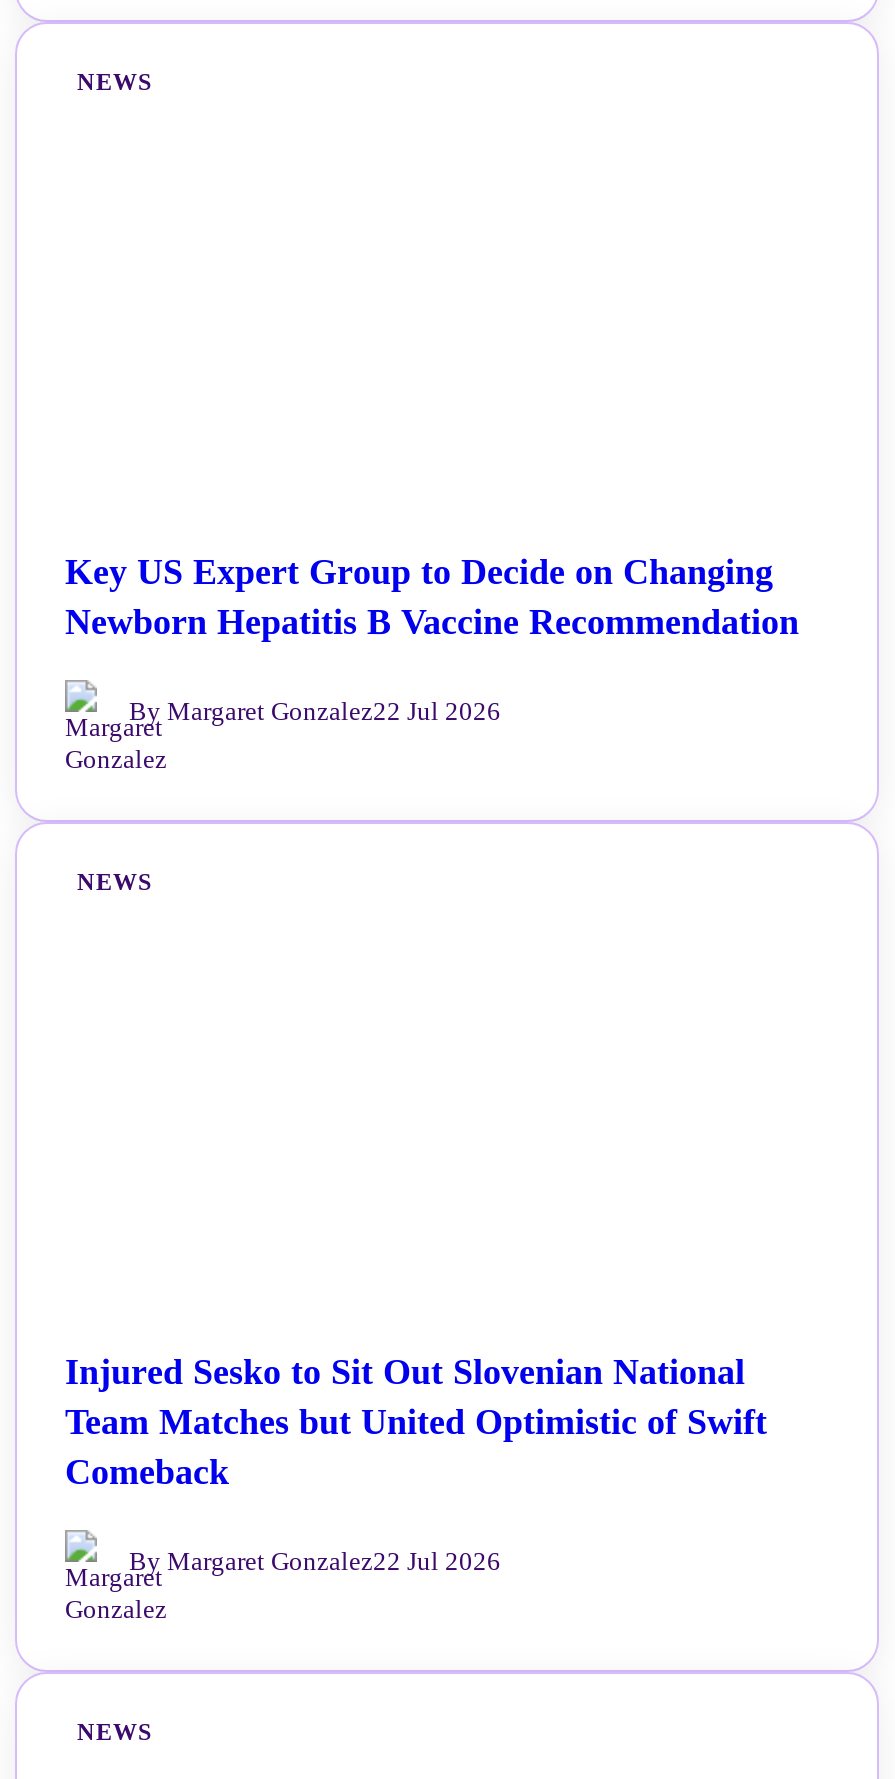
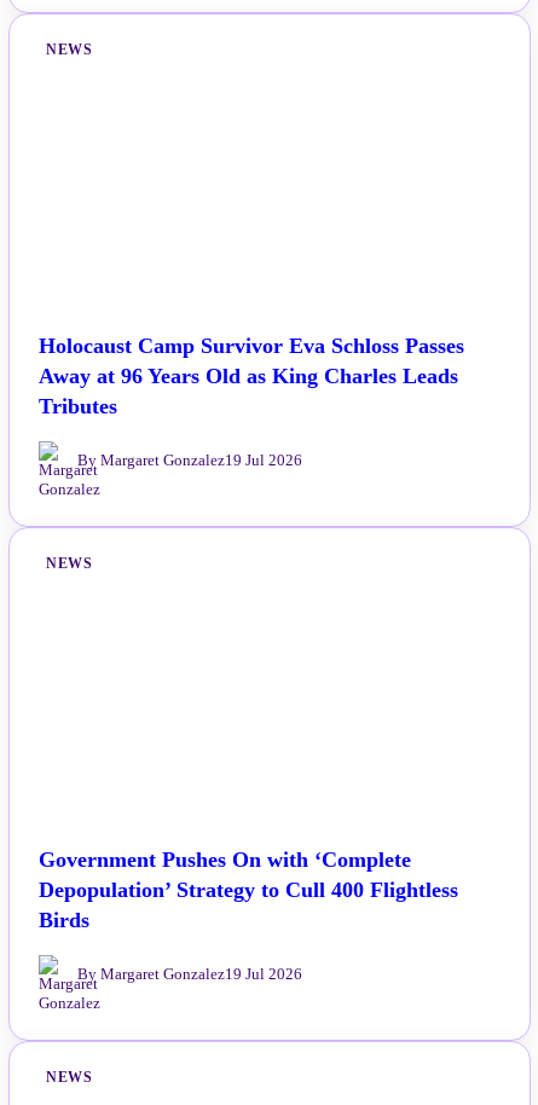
- Key US Expert Group to Decide on Changing
- Newborn Hepatitis B Vaccine Recommendation
+ Holocaust Camp Survivor Eva Schloss Passes
+ Away at 96 Years Old as King Charles Leads
+ Tributes

- By Margaret Gonzalez22 Jul 2026
+ By Margaret Gonzalez19 Jul 2026

- Injured Sesko to Sit Out Slovenian National
- Team Matches but United Optimistic of Swift
- Comeback
+ Government Pushes On with ‘Complete
+ Depopulation’ Strategy to Cull 400 Flightless
+ Birds

- By Margaret Gonzalez22 Jul 2026
+ By Margaret Gonzalez19 Jul 2026
